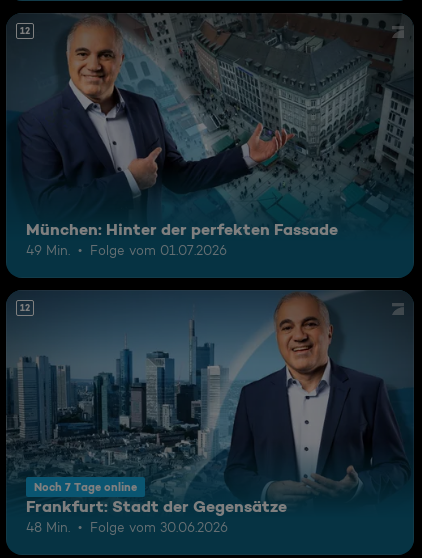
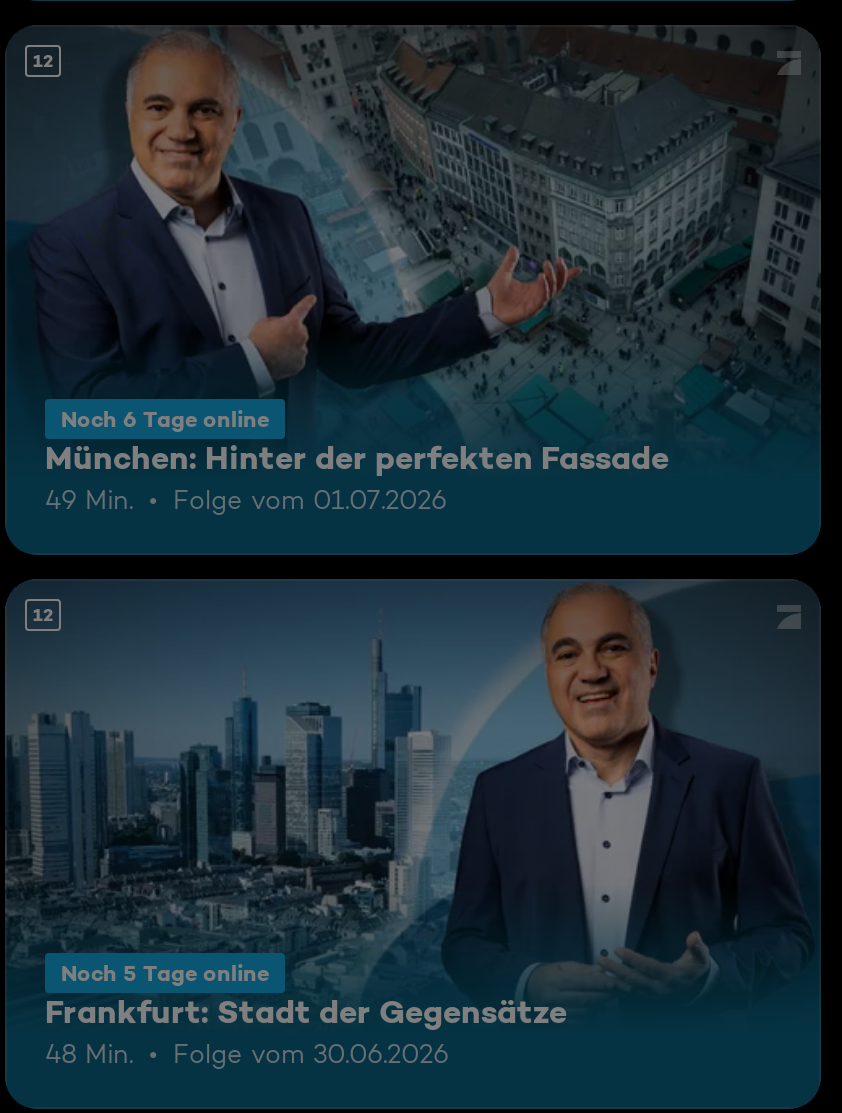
+ Noch 6 Tage online

- Noch 7 Tage online
+ Noch 5 Tage online
